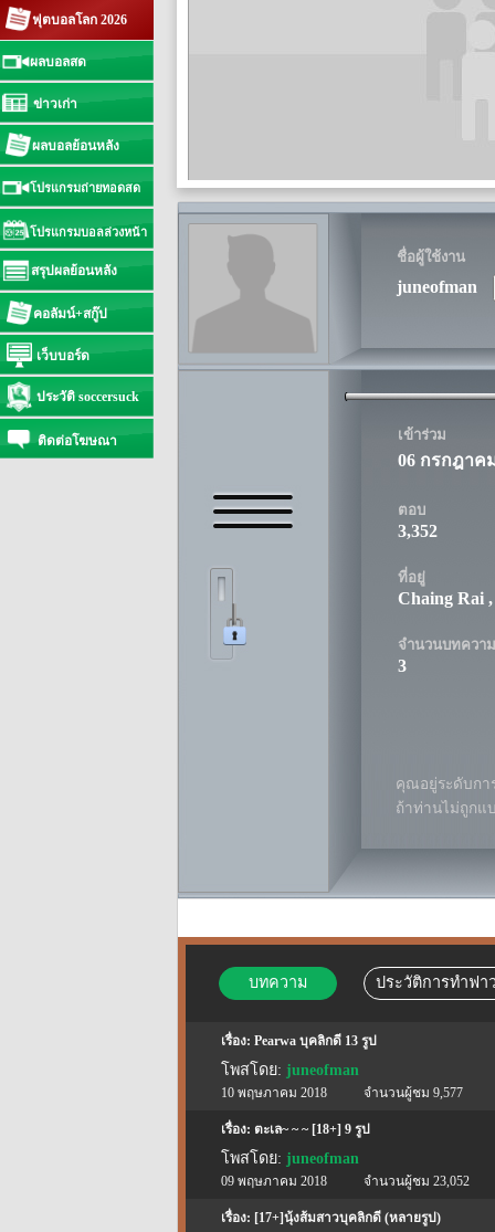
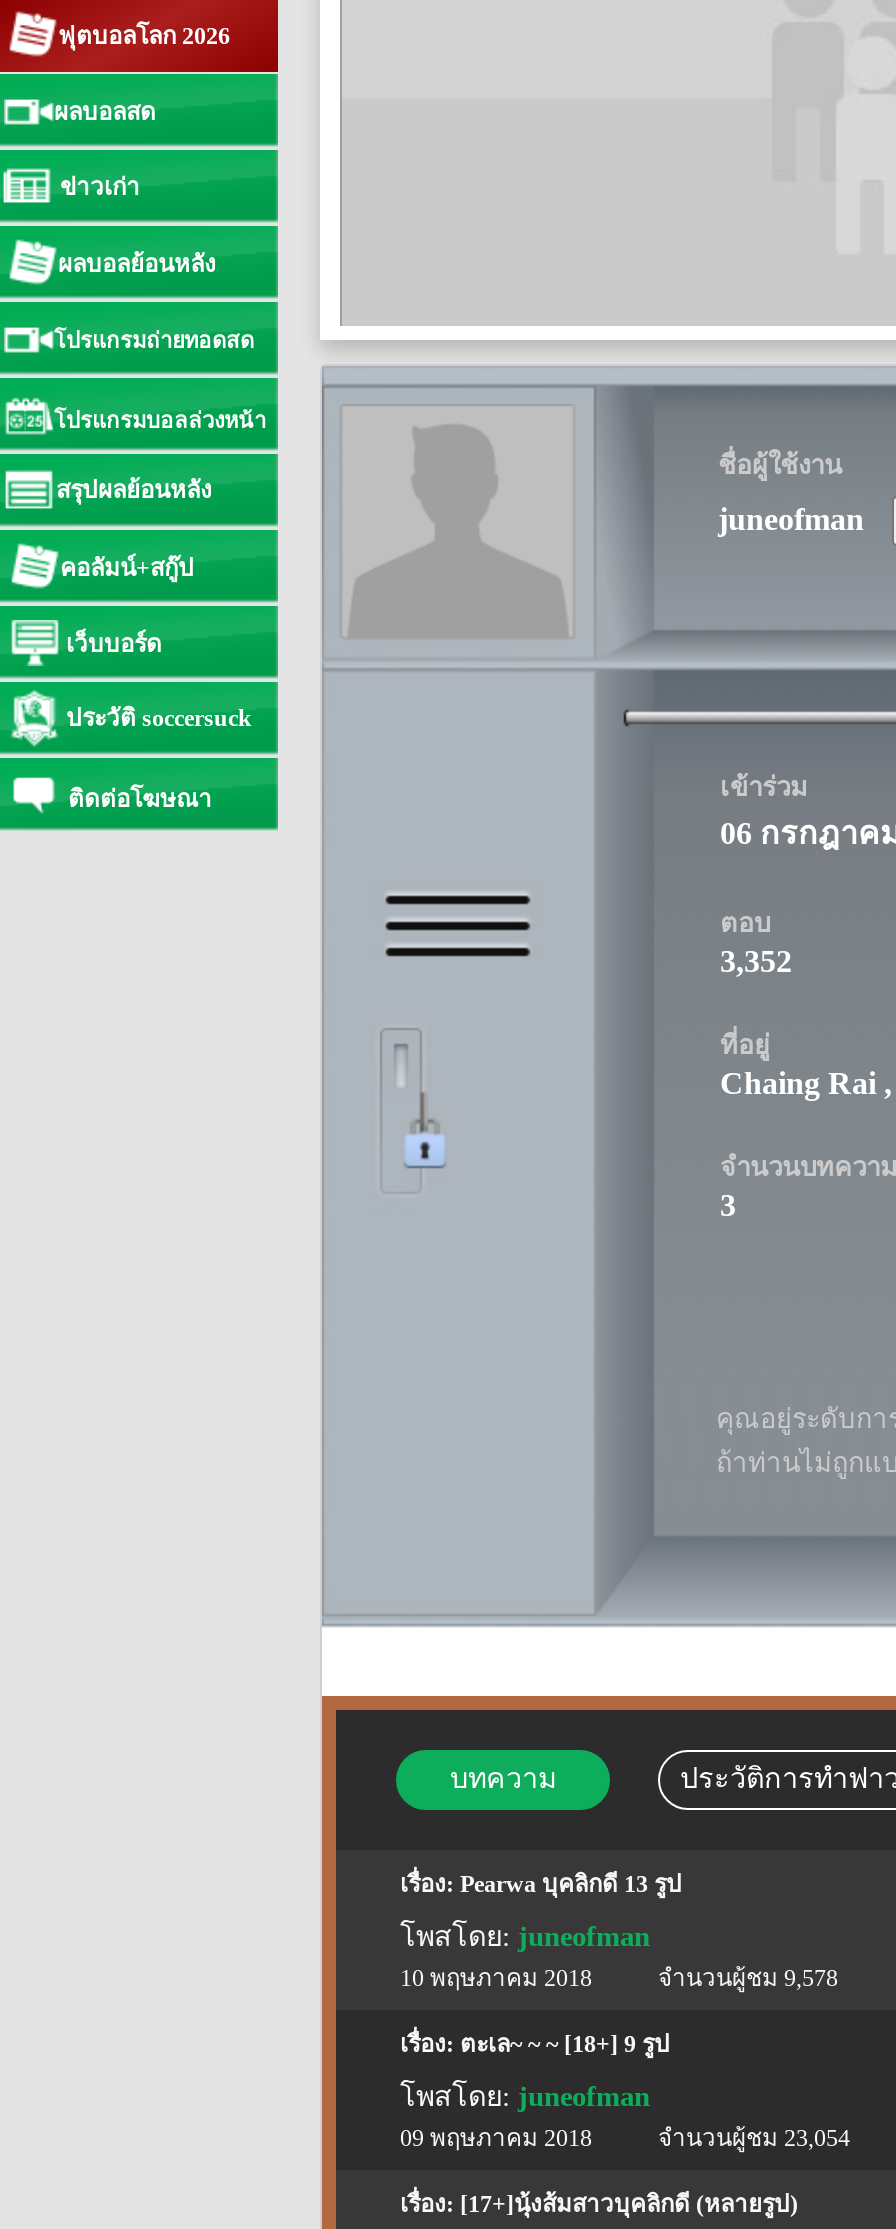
- จำนวนผู้ชม 9,577
+ จำนวนผู้ชม 9,578

- จำนวนผู้ชม 23,052
+ จำนวนผู้ชม 23,054
